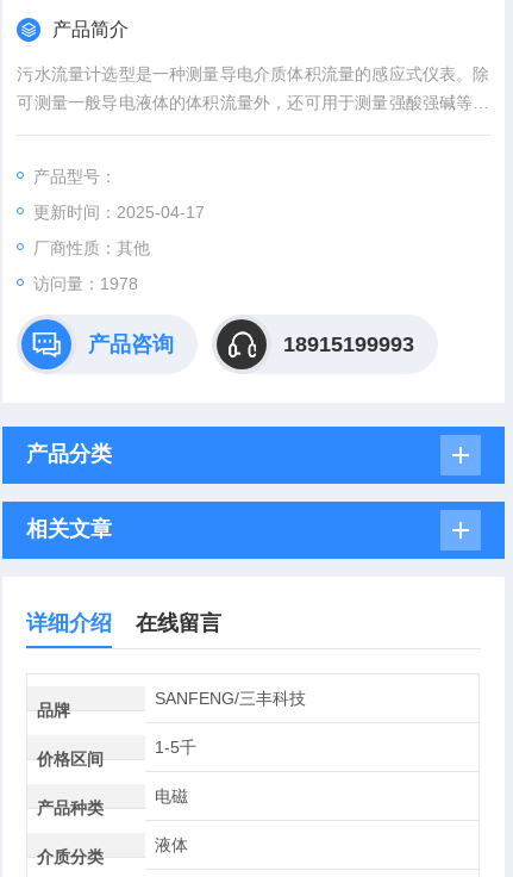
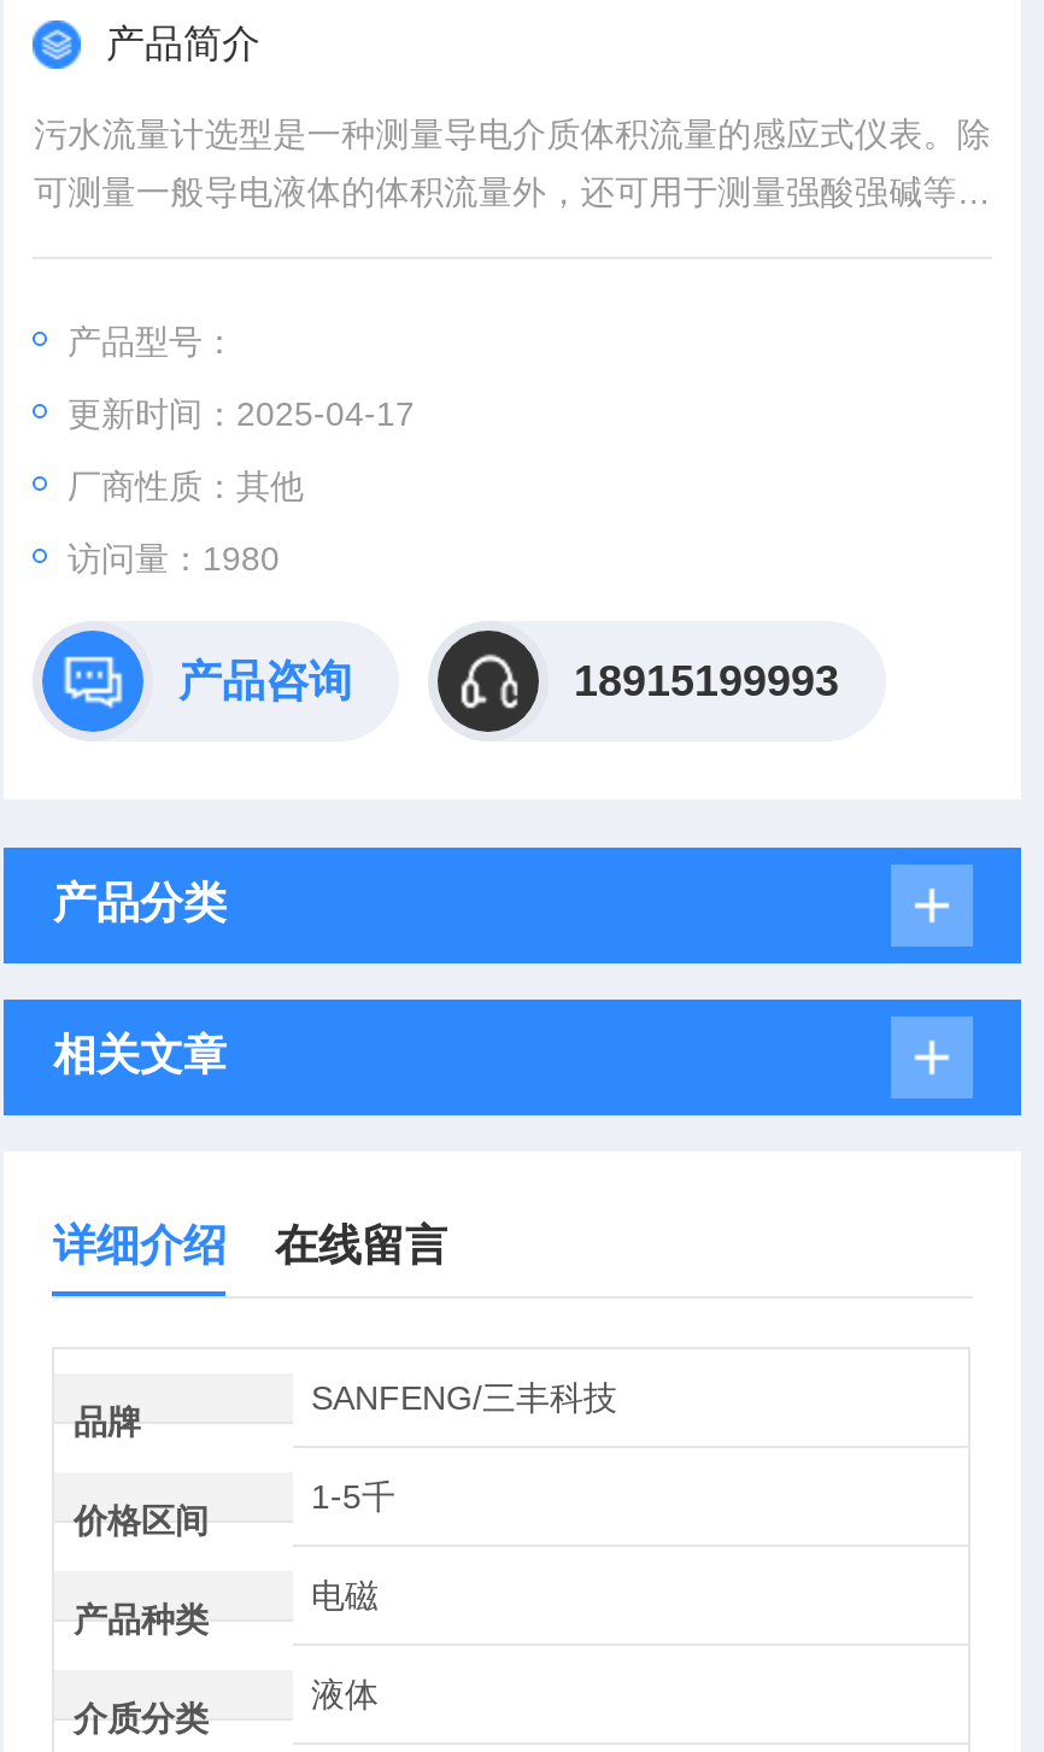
- 访问量：1978
+ 访问量：1980
